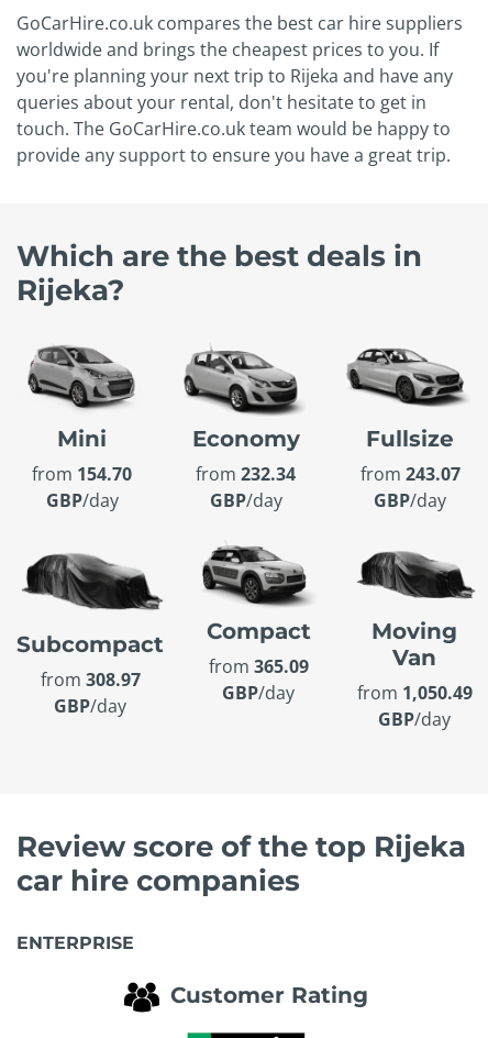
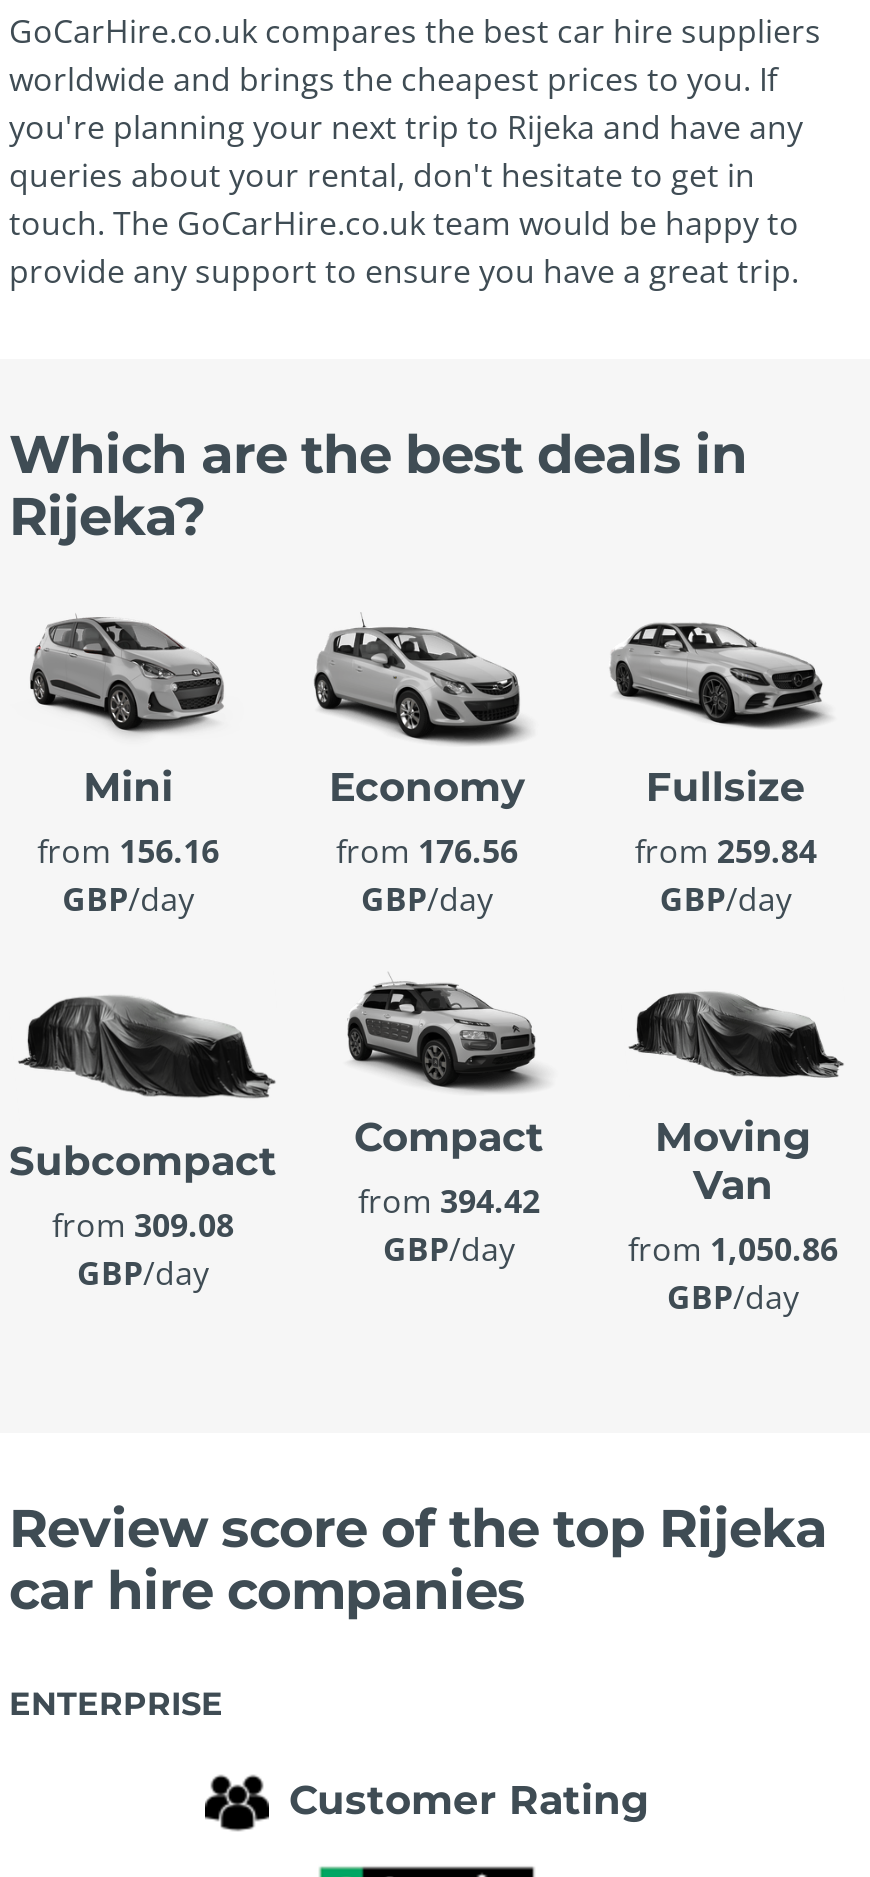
- from 154.70
+ from 156.16

- from 232.34
+ from 176.56

- from 243.07
+ from 259.84

- from 365.09
+ from 394.42

- from 308.97
+ from 309.08

- from 1,050.49
+ from 1,050.86
